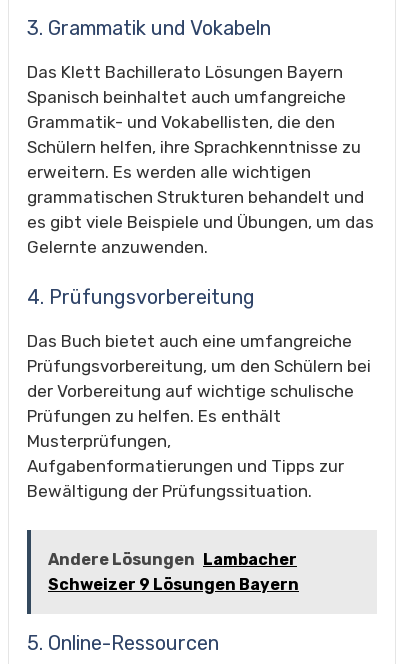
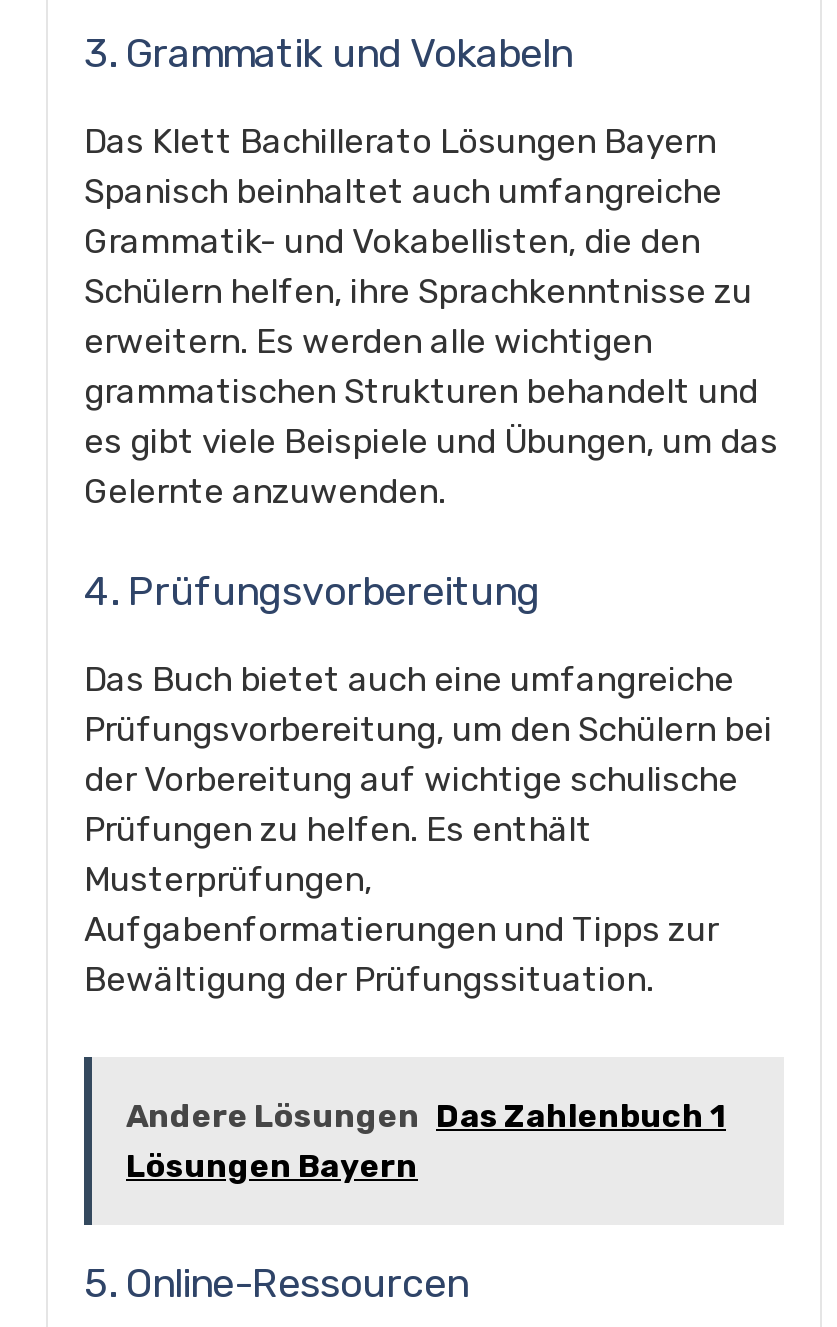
- Andere Lösungen Lambacher
- Schweizer 9 Lösungen Bayern
+ Andere Lösungen Das Zahlenbuch 1
+ Lösungen Bayern
